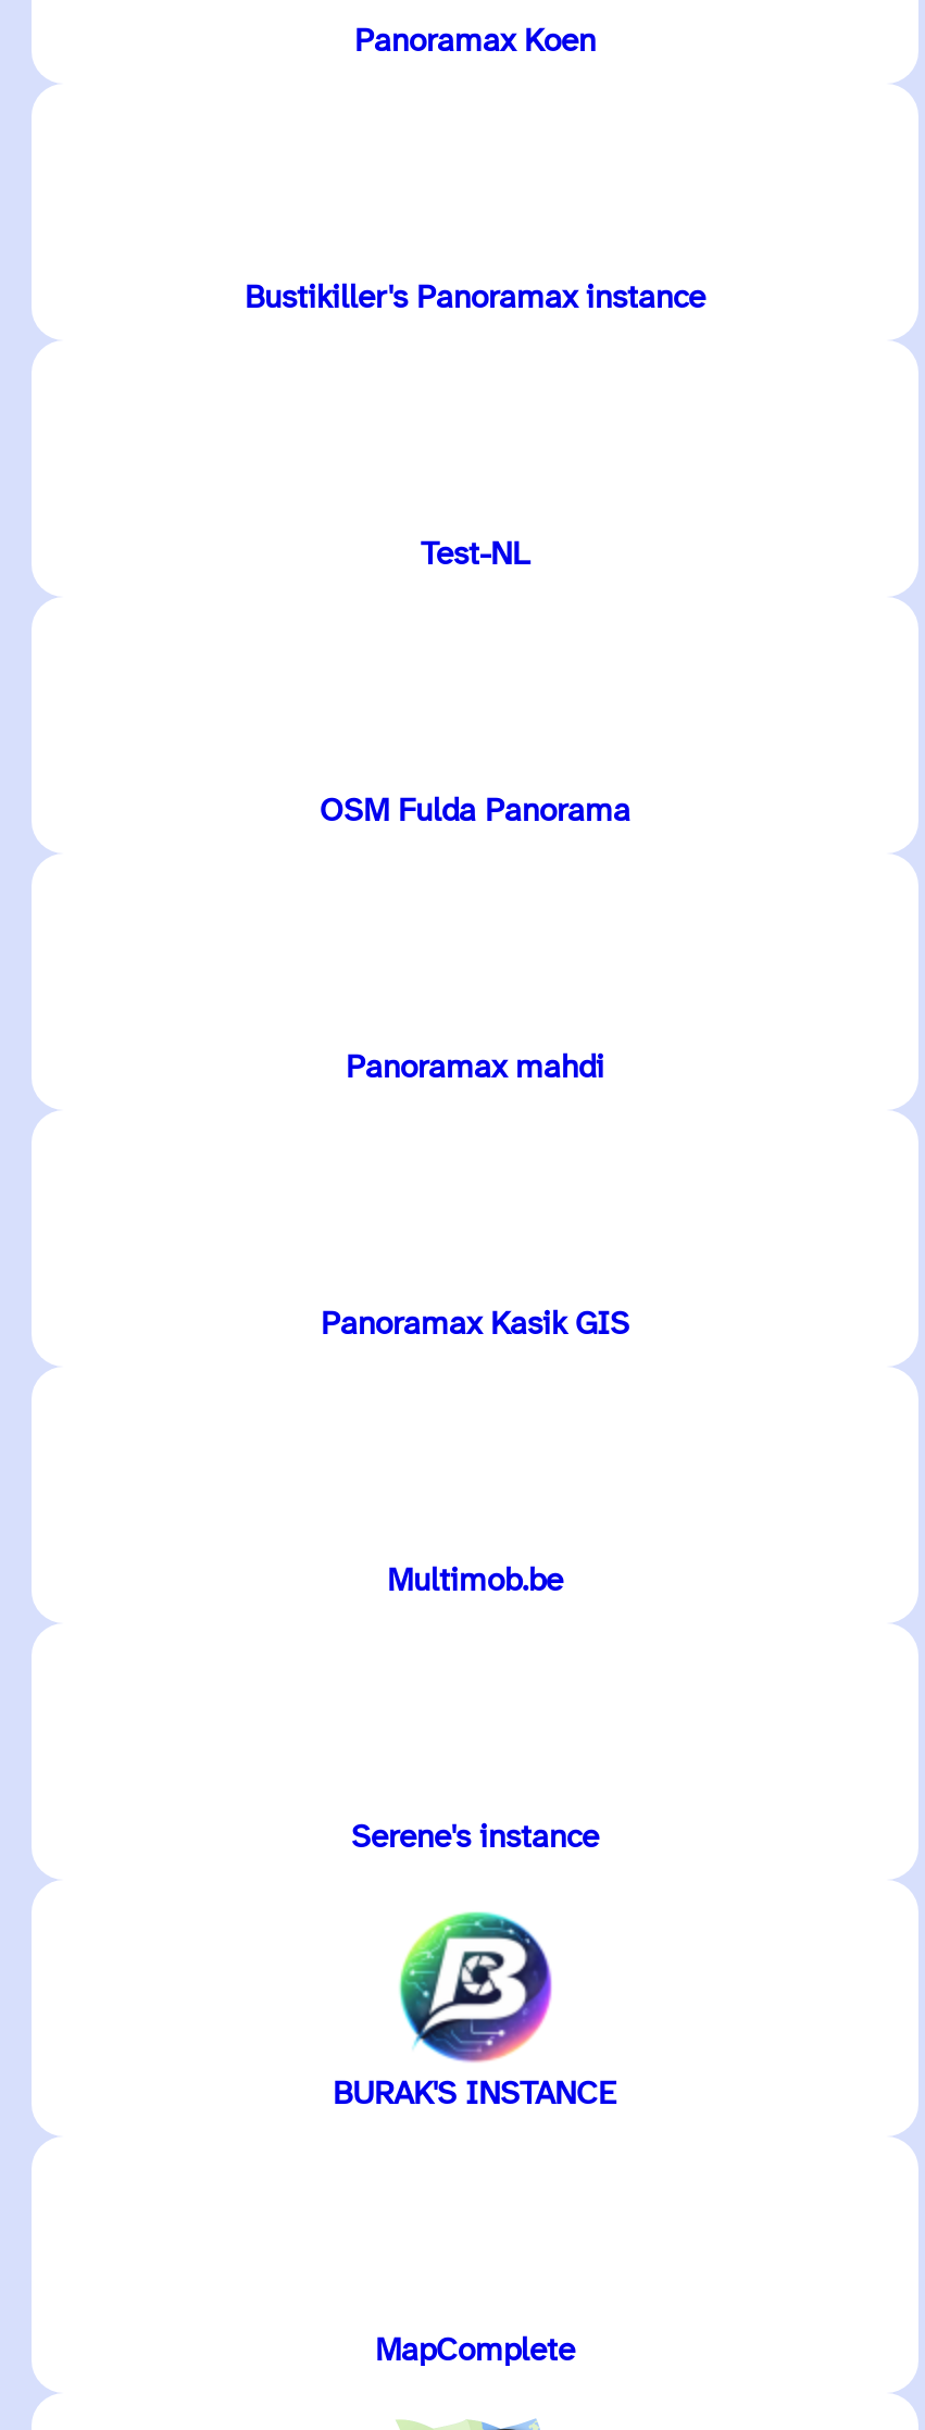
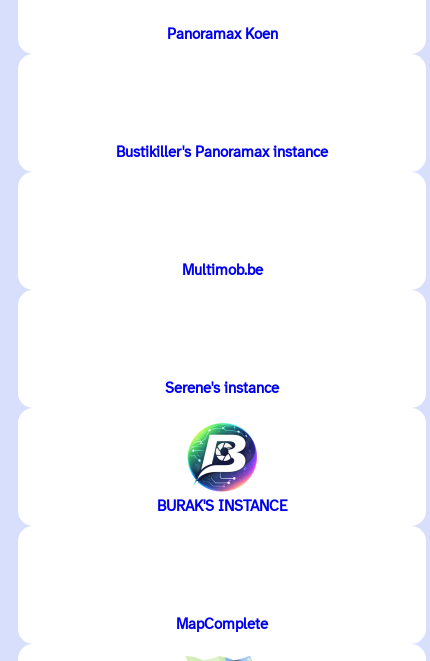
- Test-NL

- OSM Fulda Panorama

- Panoramax mahdi

- Panoramax Kasik GIS
